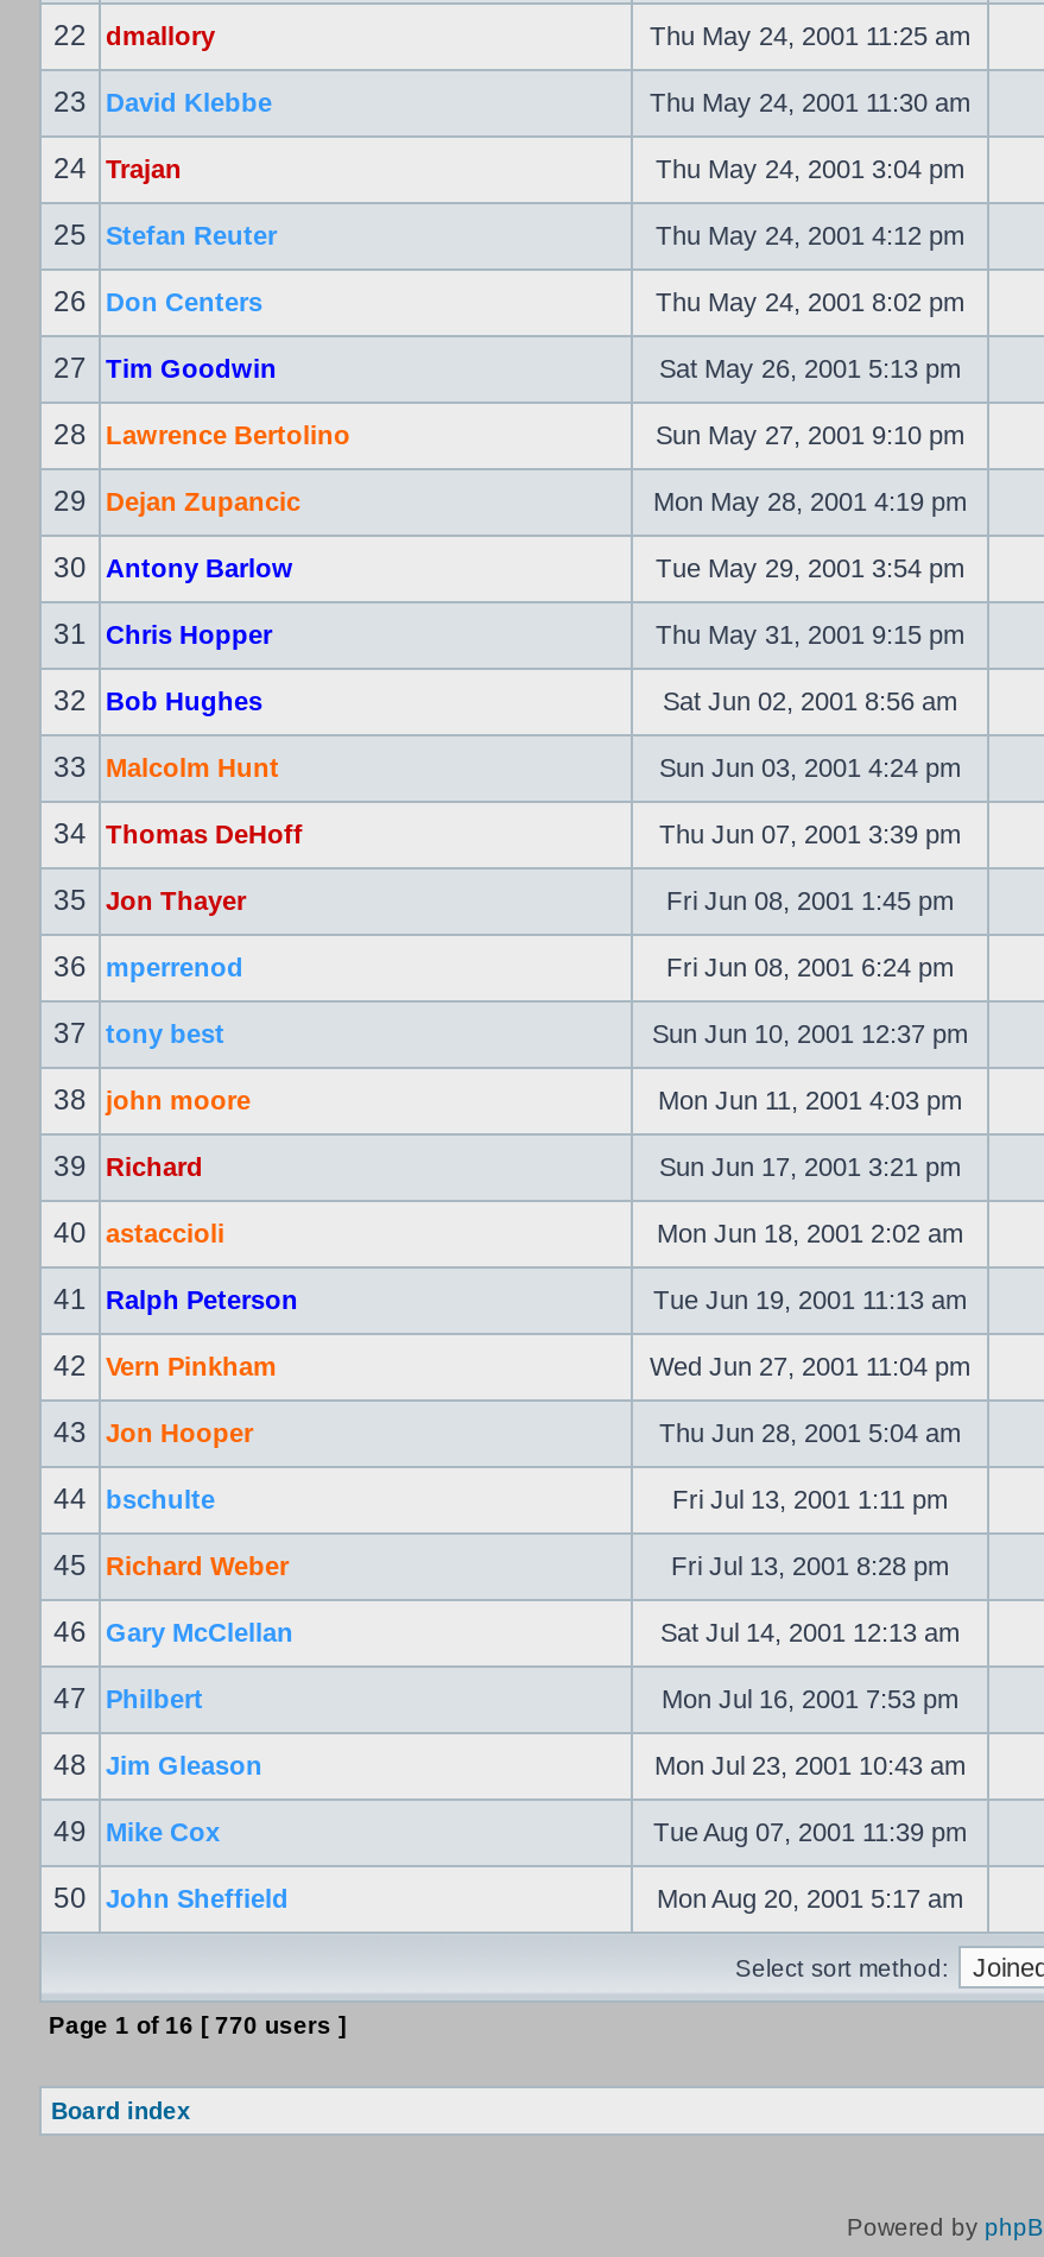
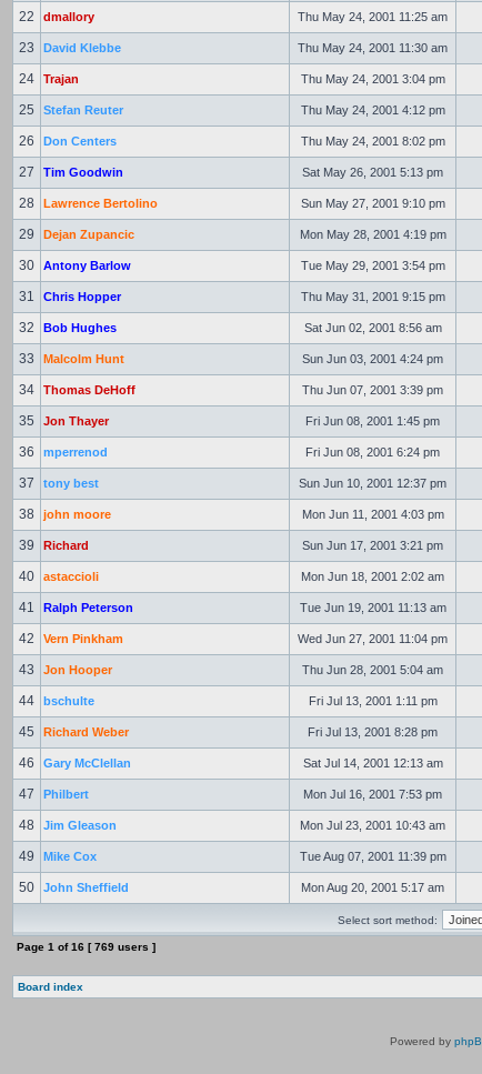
- Page 1 of 16 [ 770 users ]
+ Page 1 of 16 [ 769 users ]
